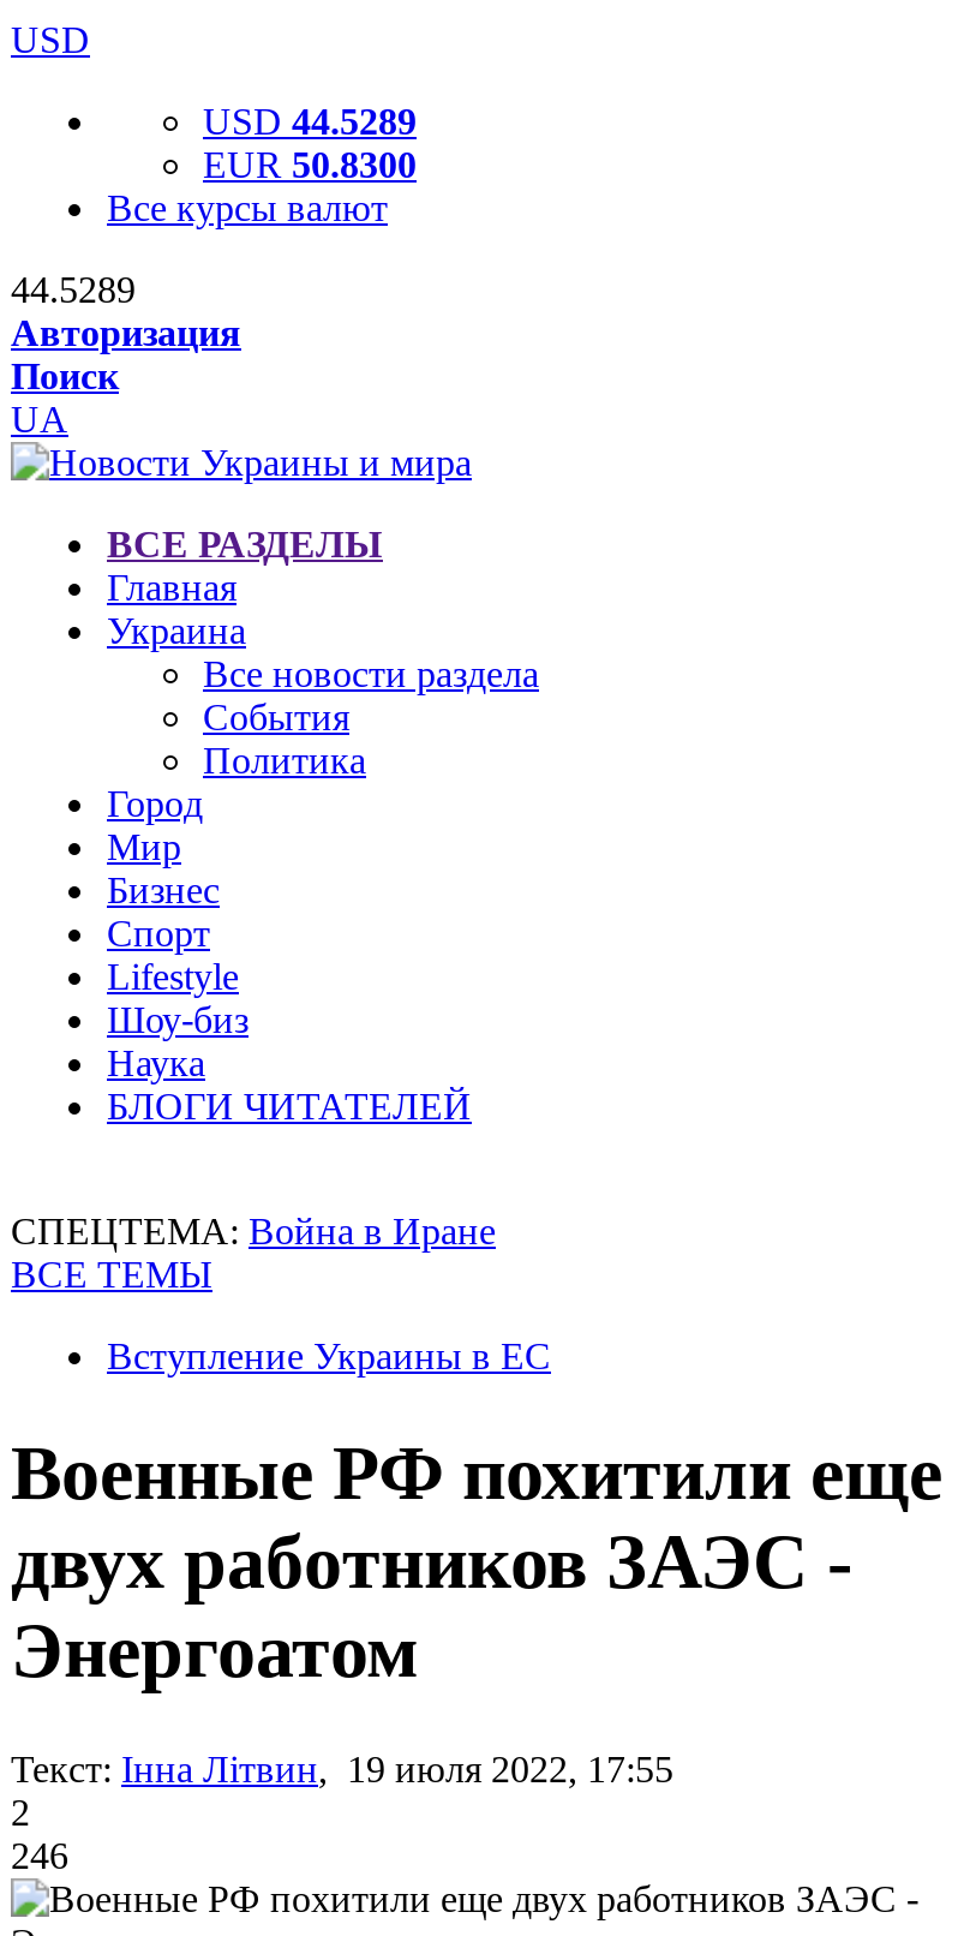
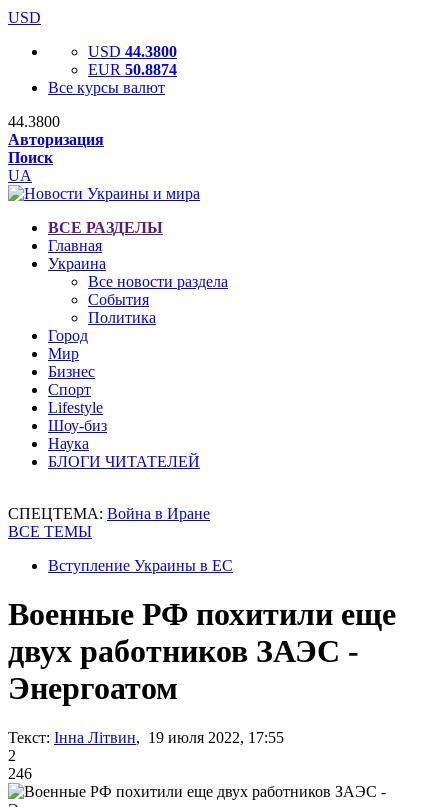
- USD 44.5289
+ USD 44.3800

- EUR 50.8300
+ EUR 50.8874

- 44.5289
+ 44.3800
